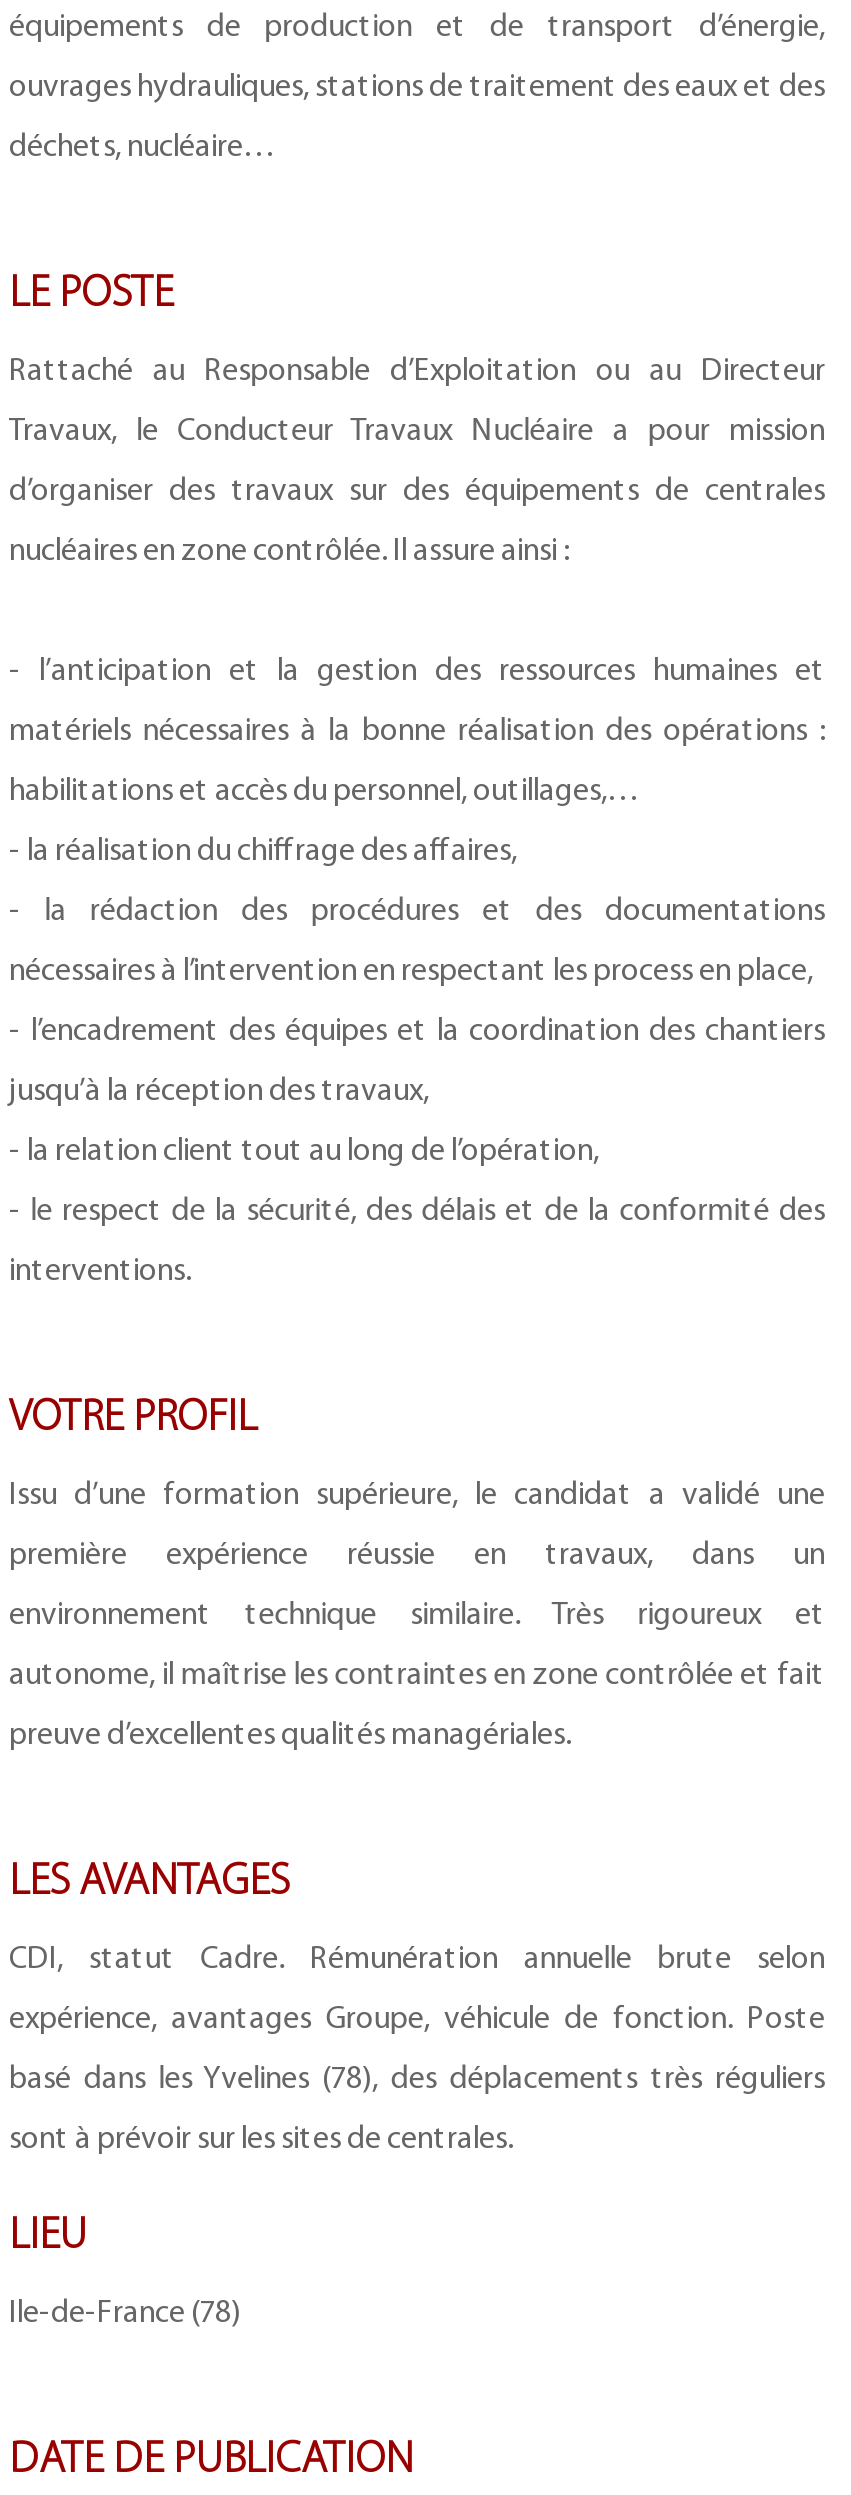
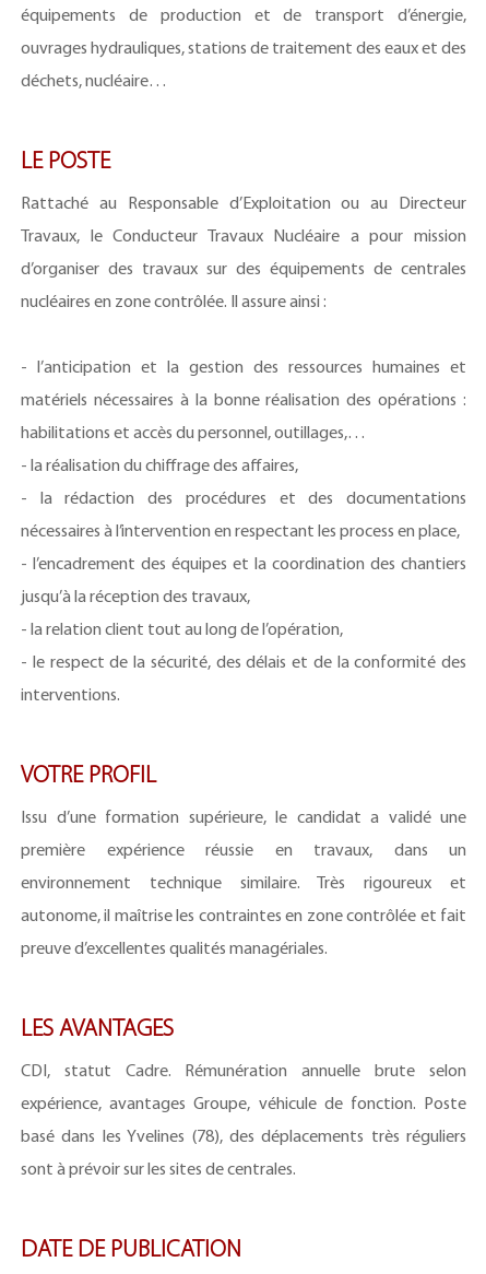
- LIEU
- Ile-de-France (78)
